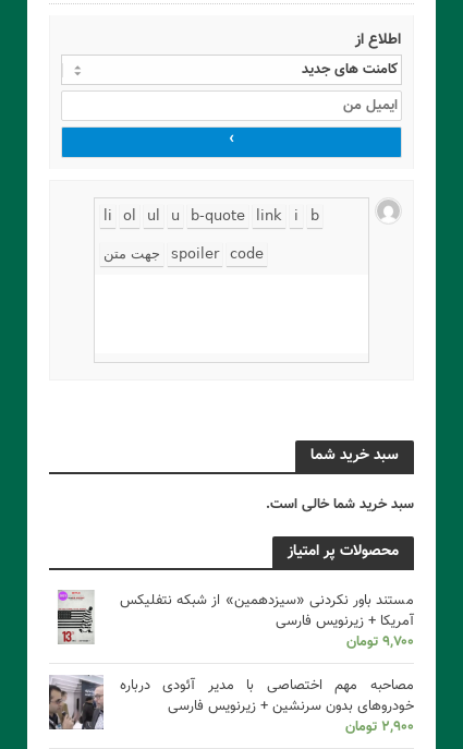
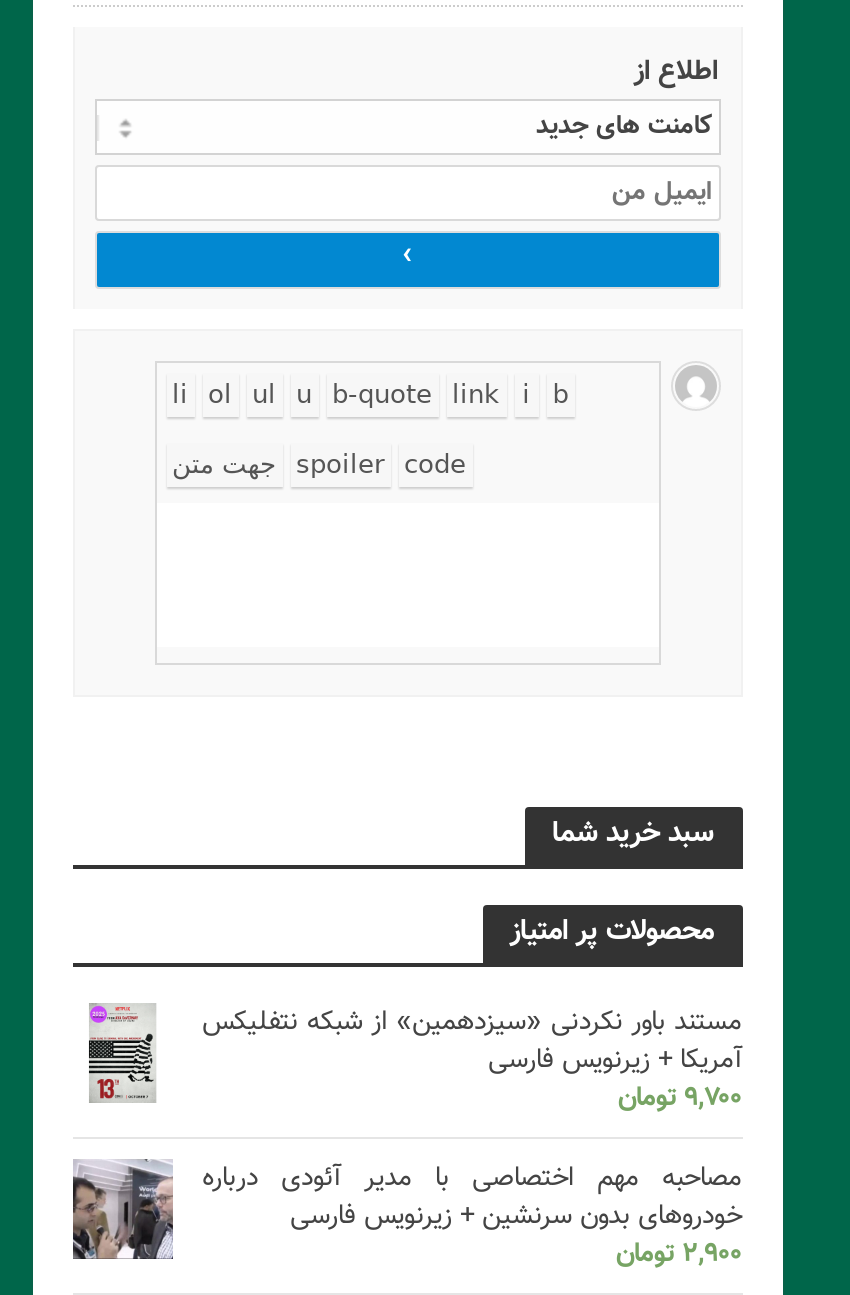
- سبد خرید شما خالی است.
